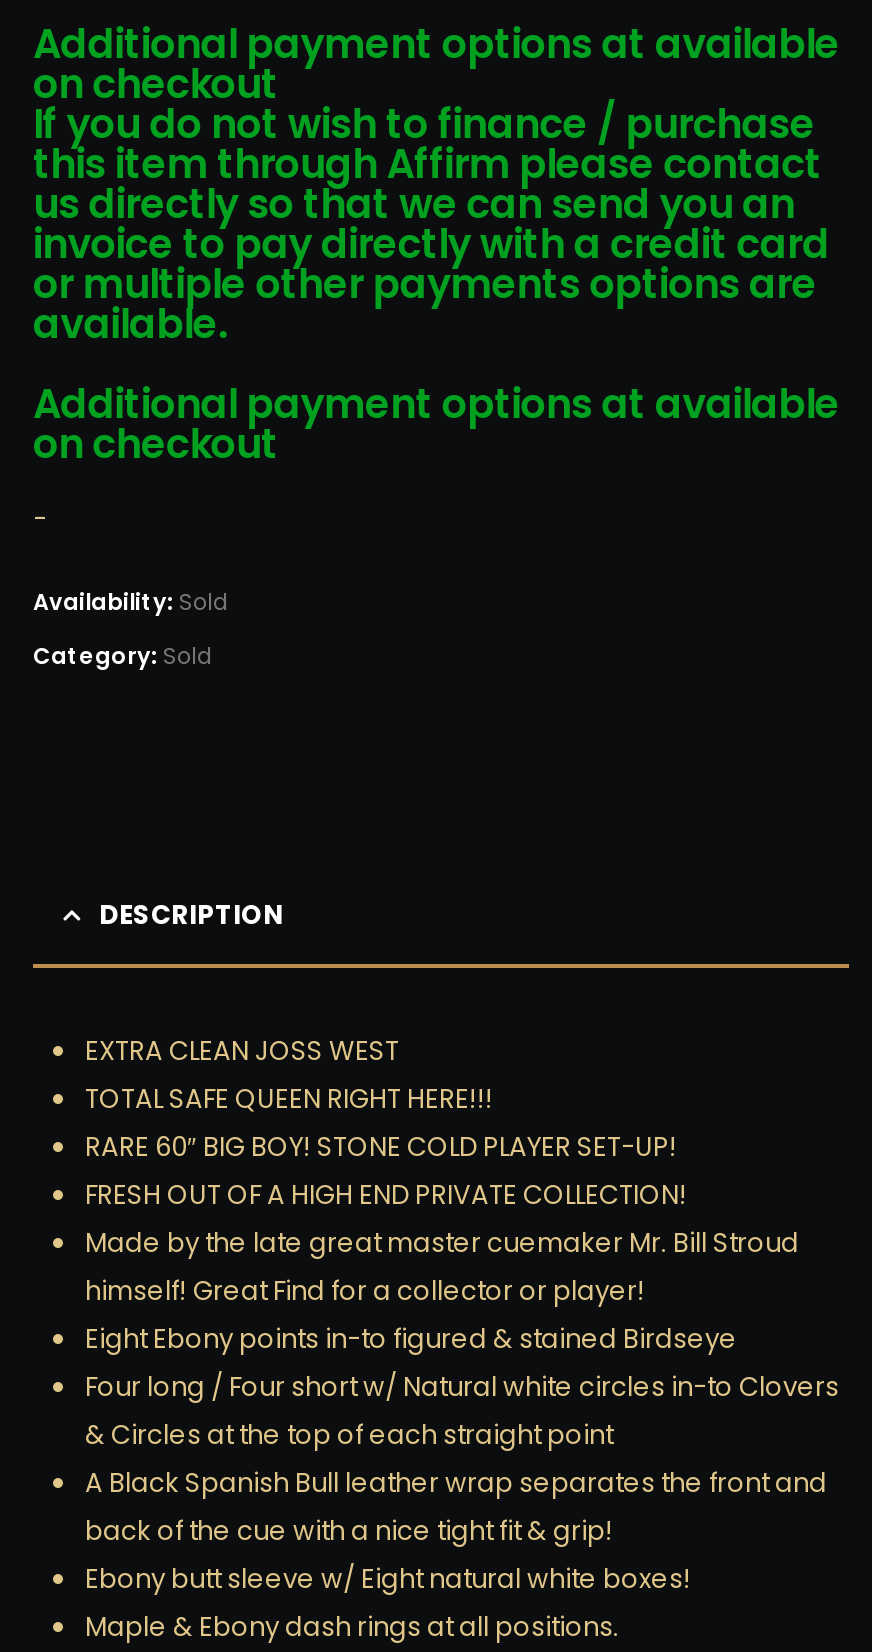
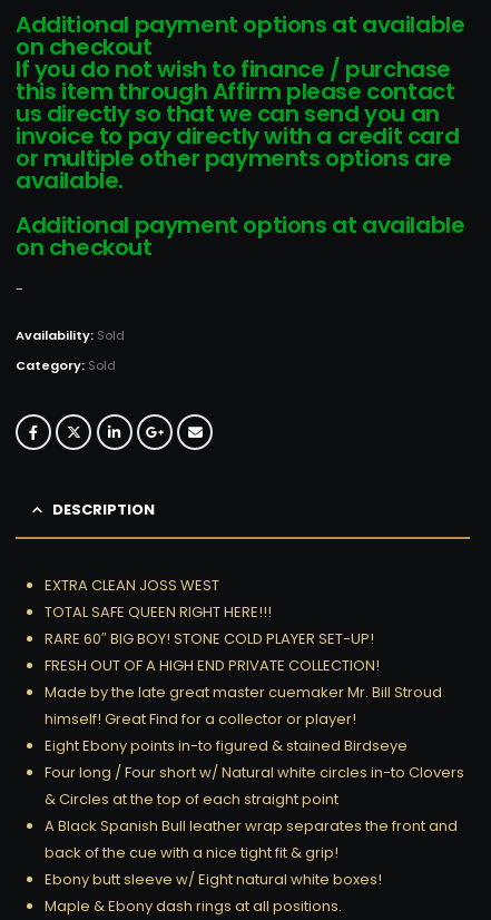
+ [image]
